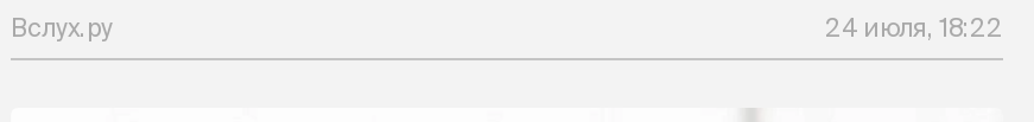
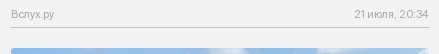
- 24 июля, 18:22
+ 21 июля, 20:34
